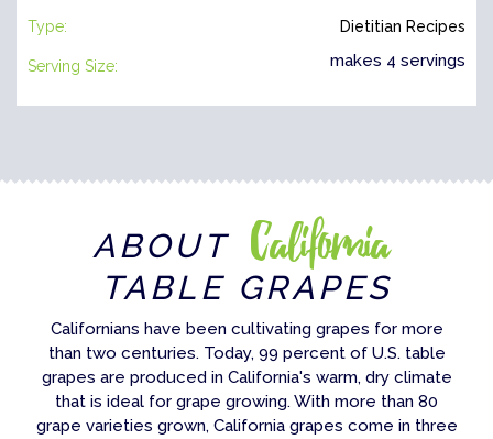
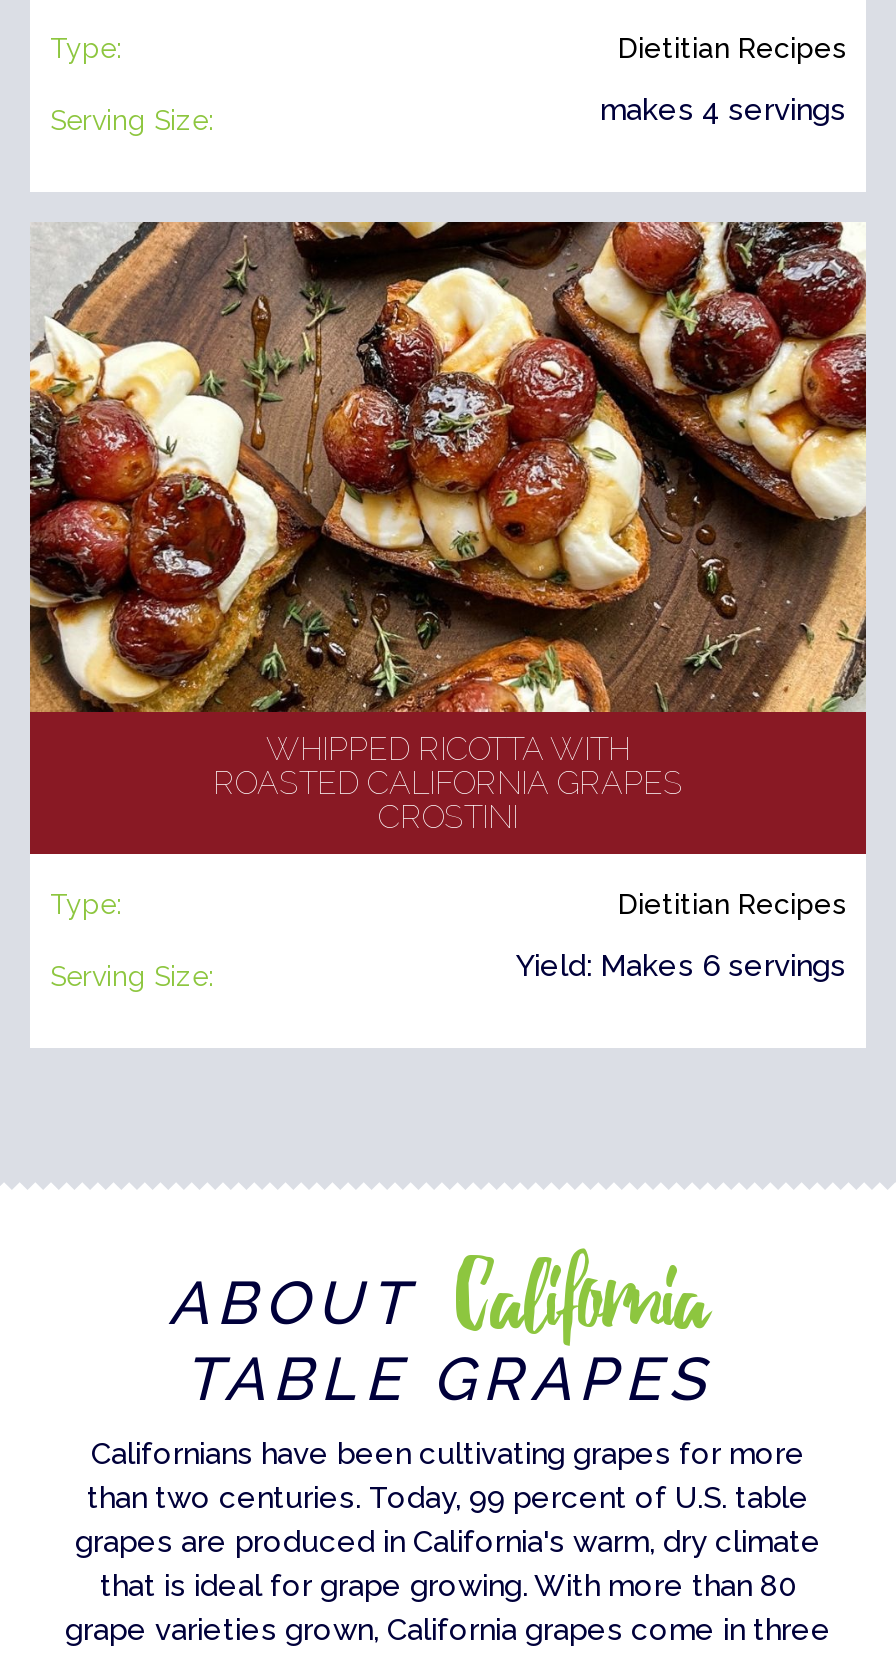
+ [image]
+ WHIPPED RICOTTA WITH
+ ROASTED CALIFORNIA GRAPES
+ CROSTINI
+ Type:
+ Dietitian Recipes
+ Serving Size:
+ Yield: Makes 6 servings
